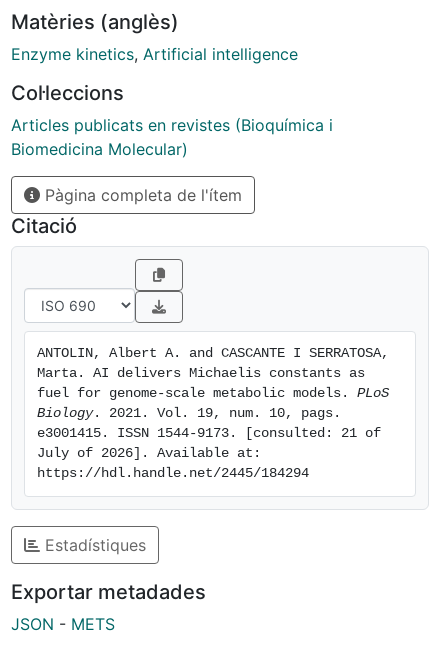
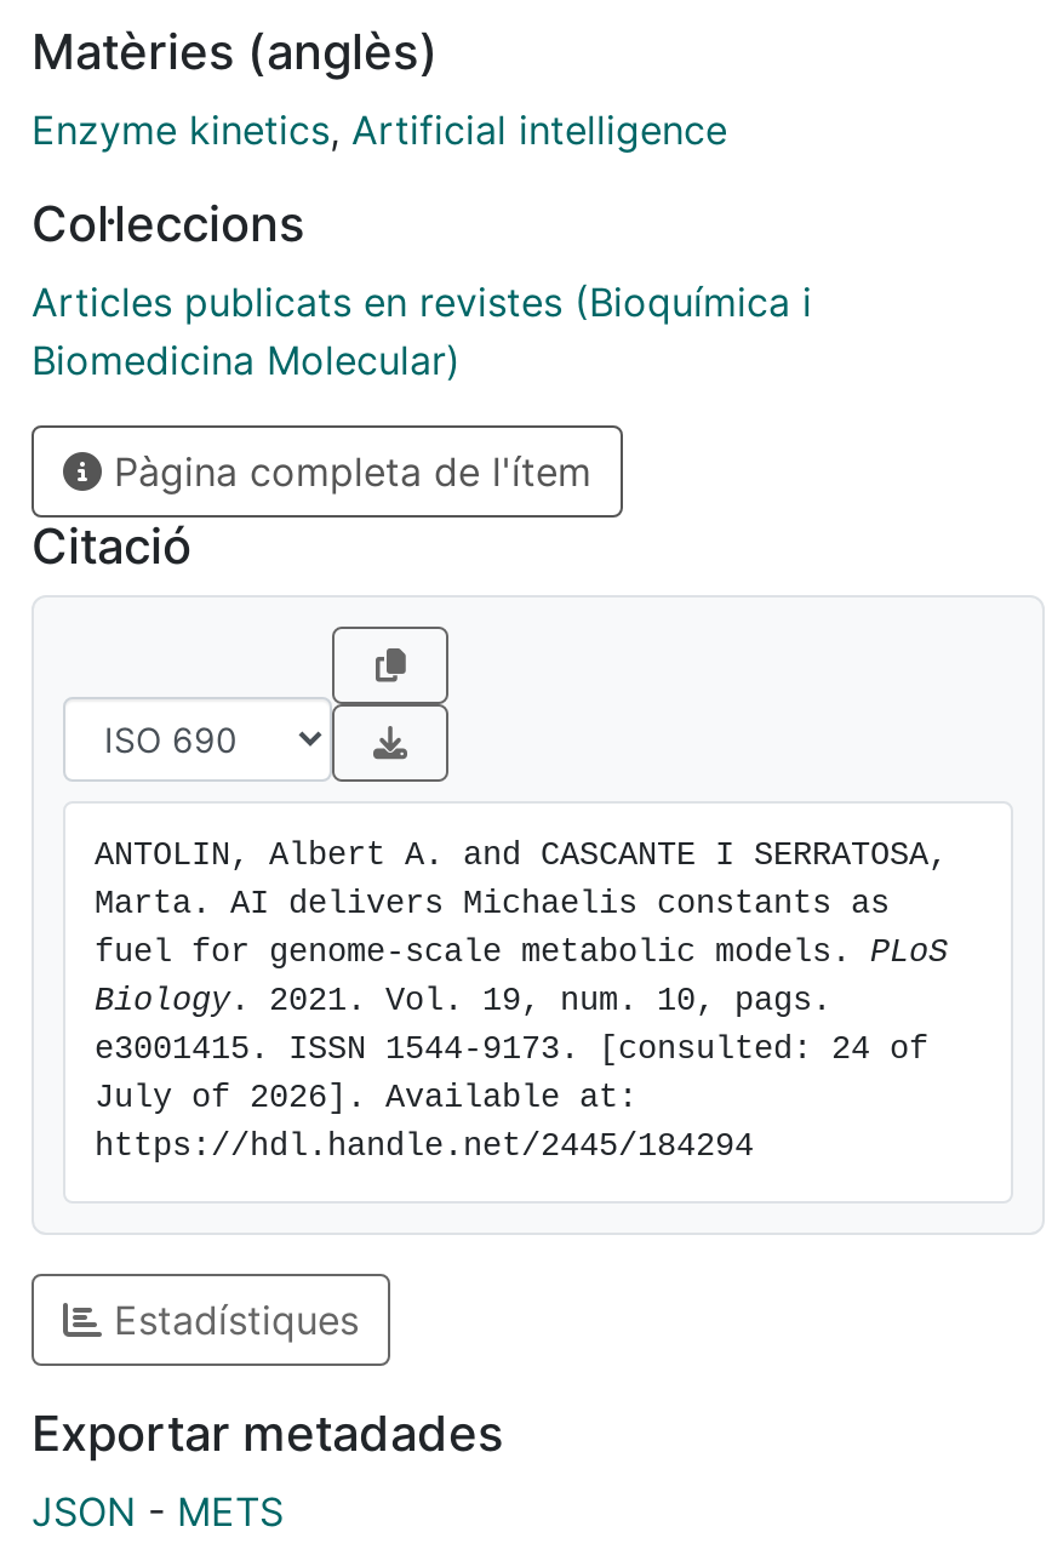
- e3001415. ISSN 1544-9173. [consulted: 21 of
+ e3001415. ISSN 1544-9173. [consulted: 24 of
